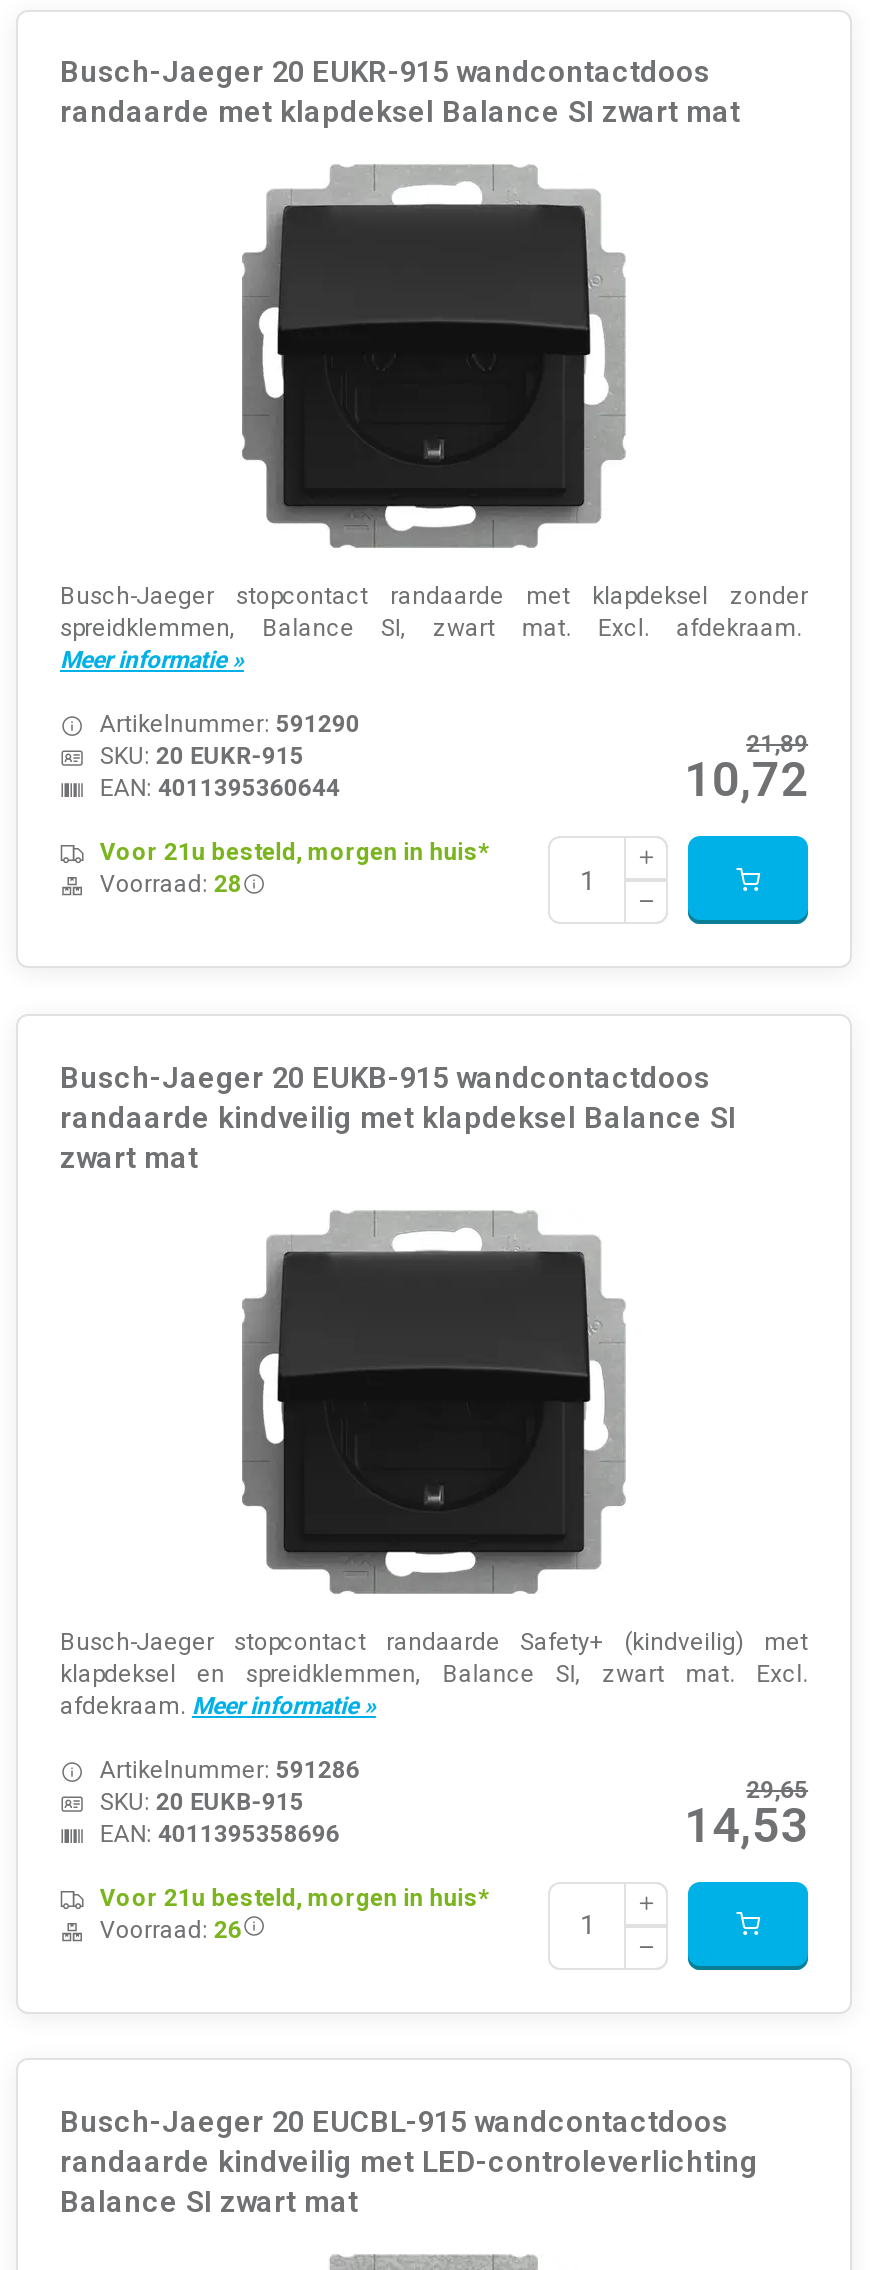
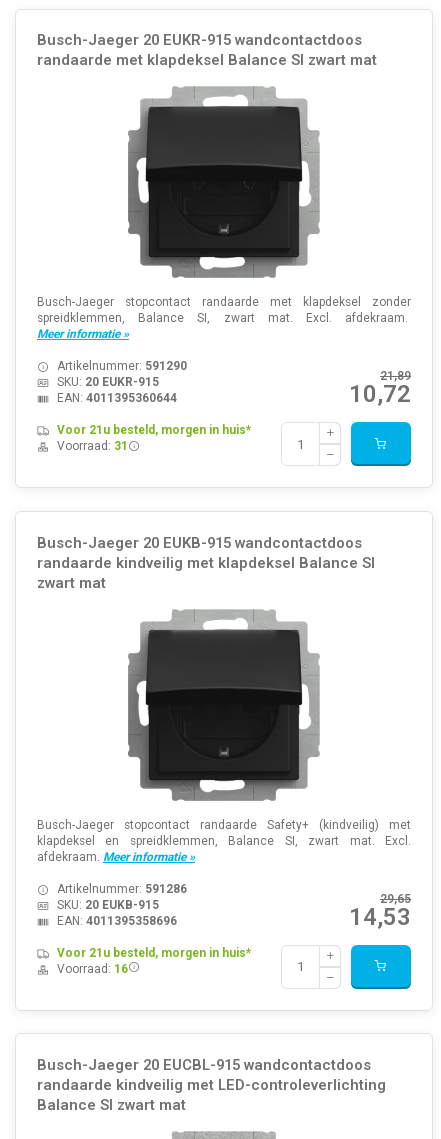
- Voorraad: 28
+ Voorraad: 31

- Voorraad: 26
+ Voorraad: 16
